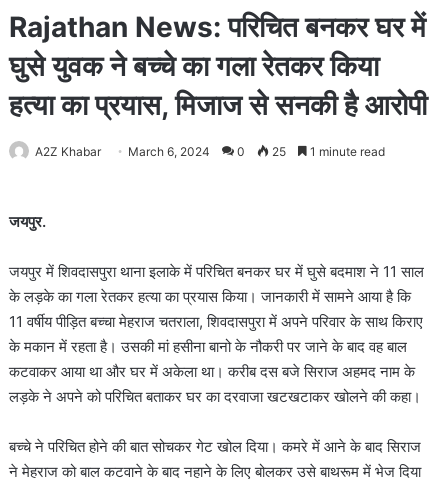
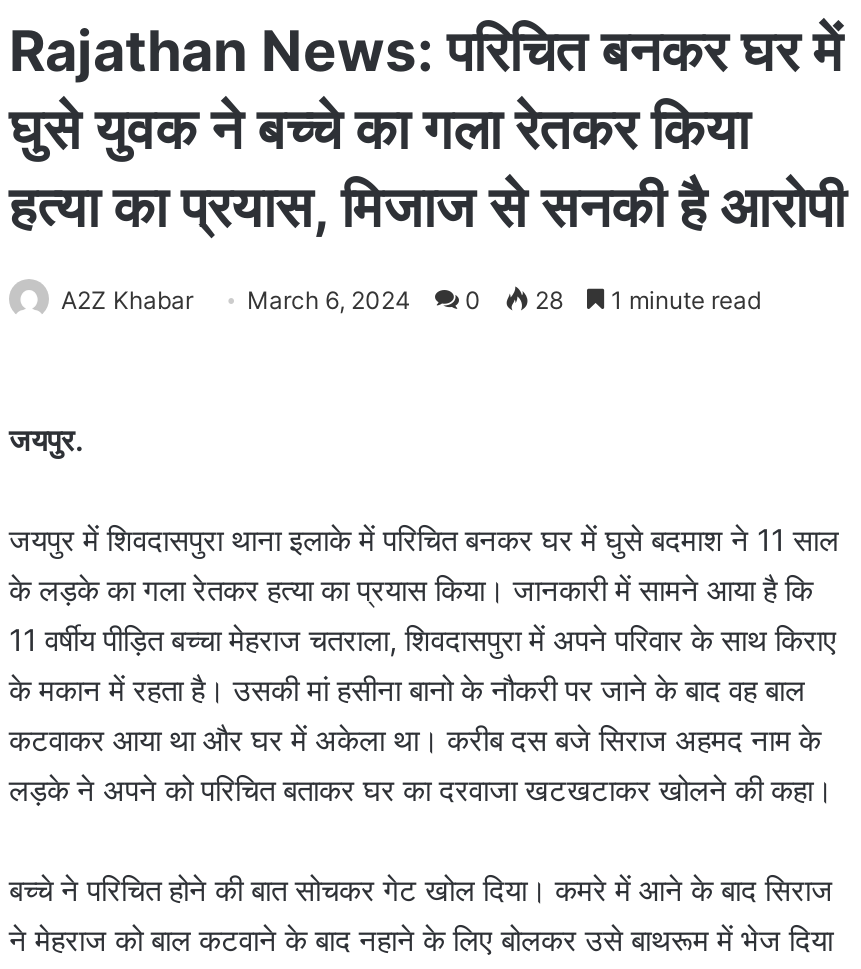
- A2Z Khabar March 6, 2024 0 25 1 minute read
+ A2Z Khabar March 6, 2024 0 28 1 minute read
